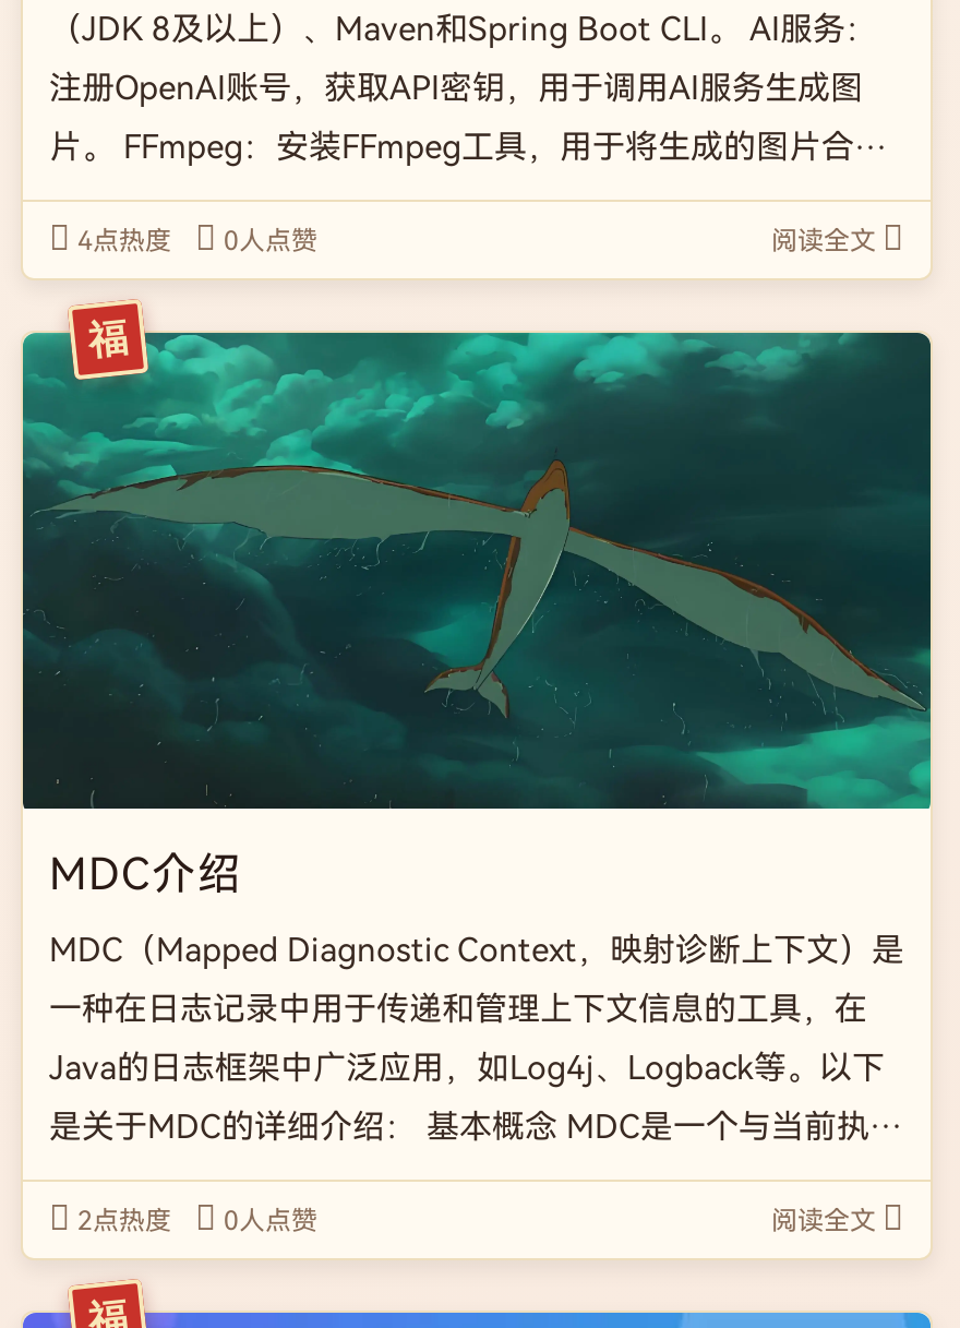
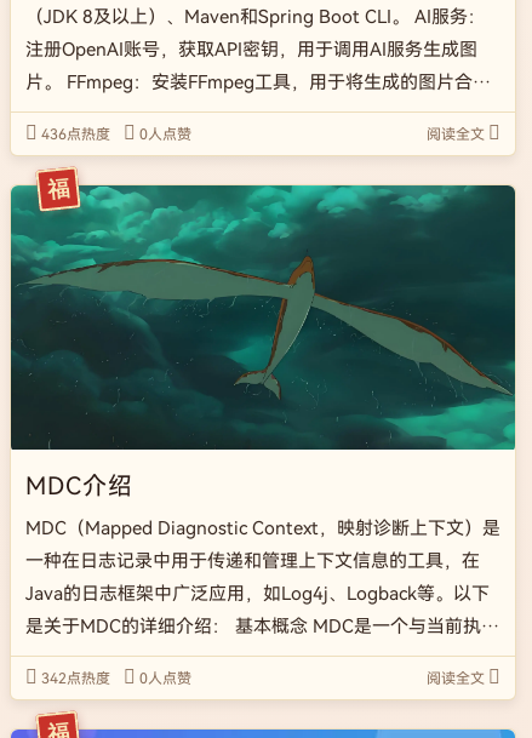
- 4点热度 0人点赞
+ 436点热度 0人点赞

- 2点热度 0人点赞
+ 342点热度 0人点赞
